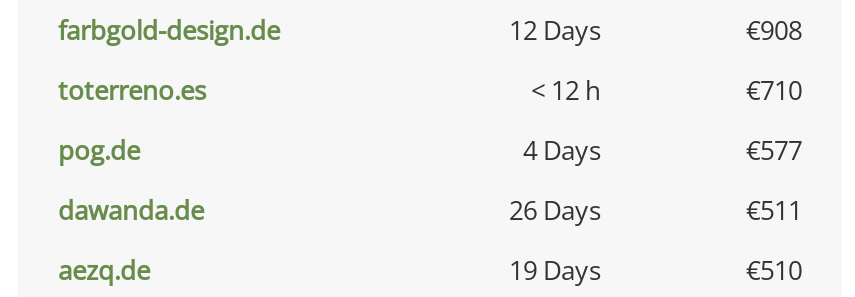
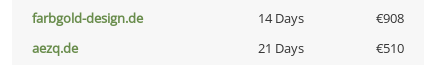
- 12 Days
+ 14 Days

- toterreno.es
- < 12 h
- €710
- pog.de
- 4 Days
- €577
- dawanda.de
- 26 Days
- €511

- 19 Days
+ 21 Days
